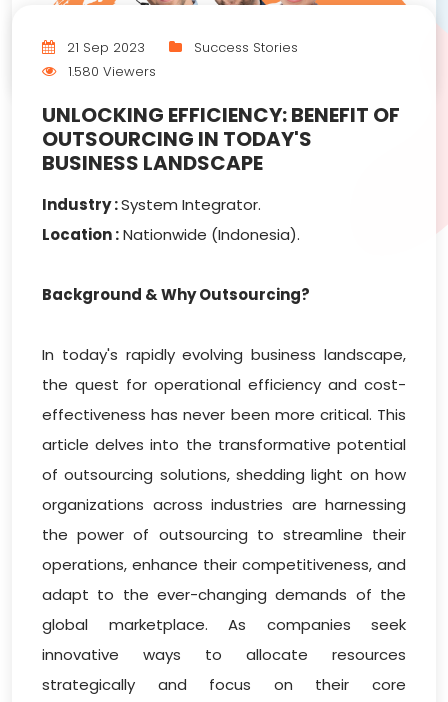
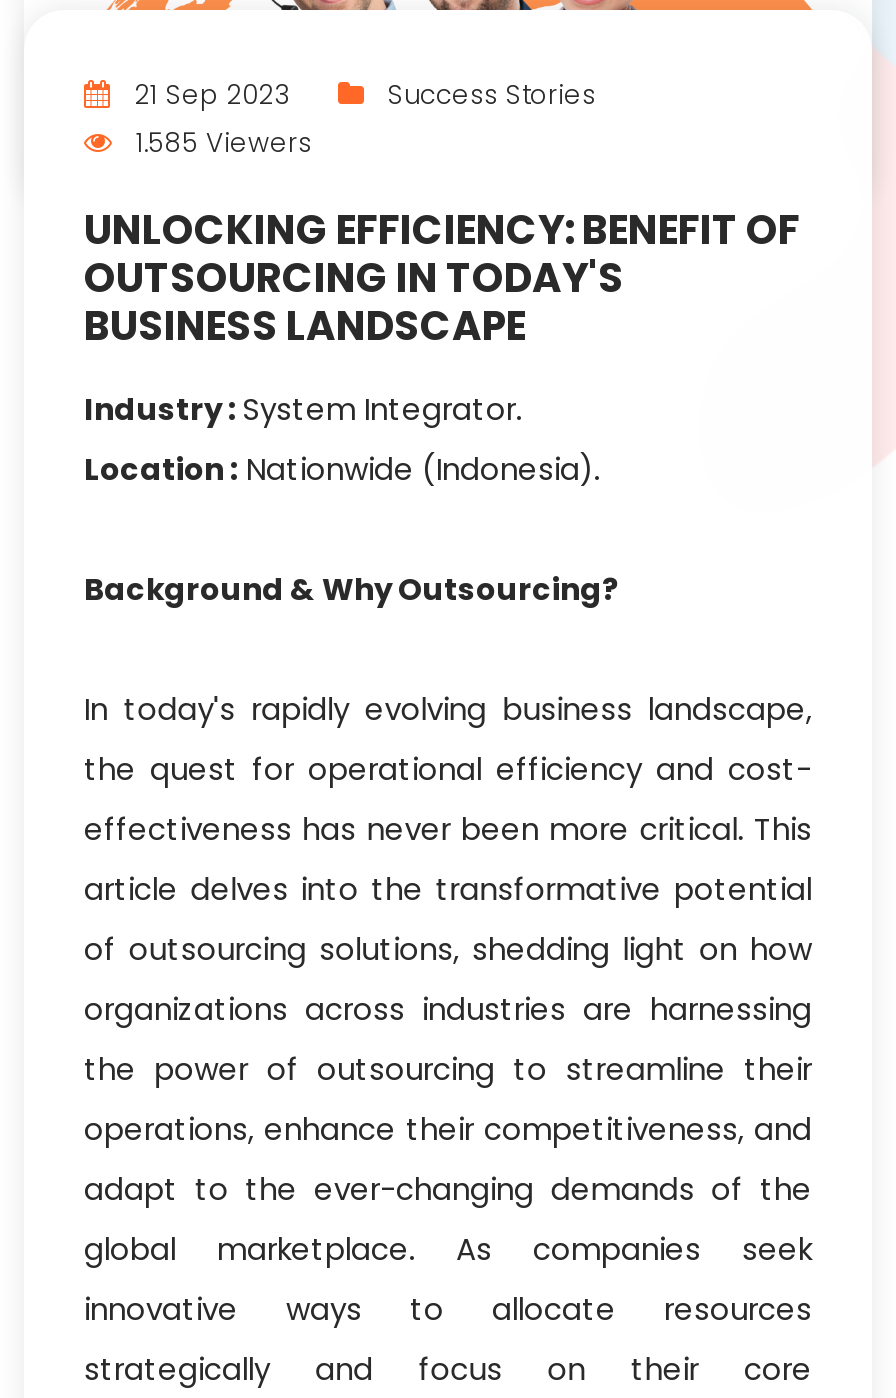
- 1.580 Viewers
+ 1.585 Viewers
